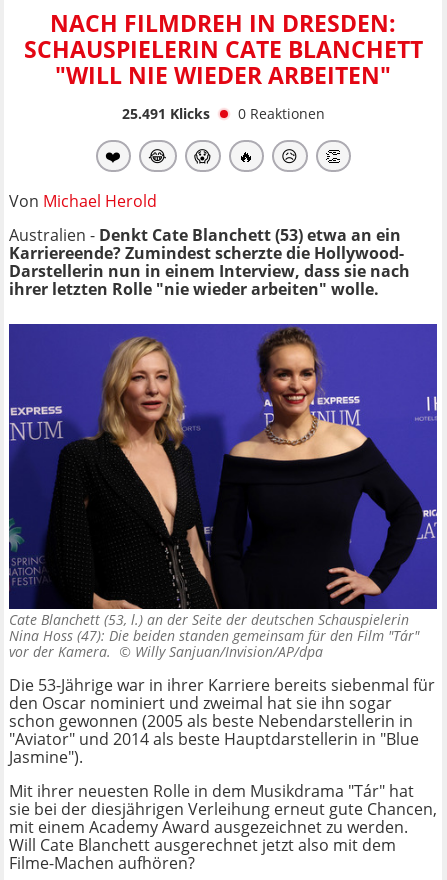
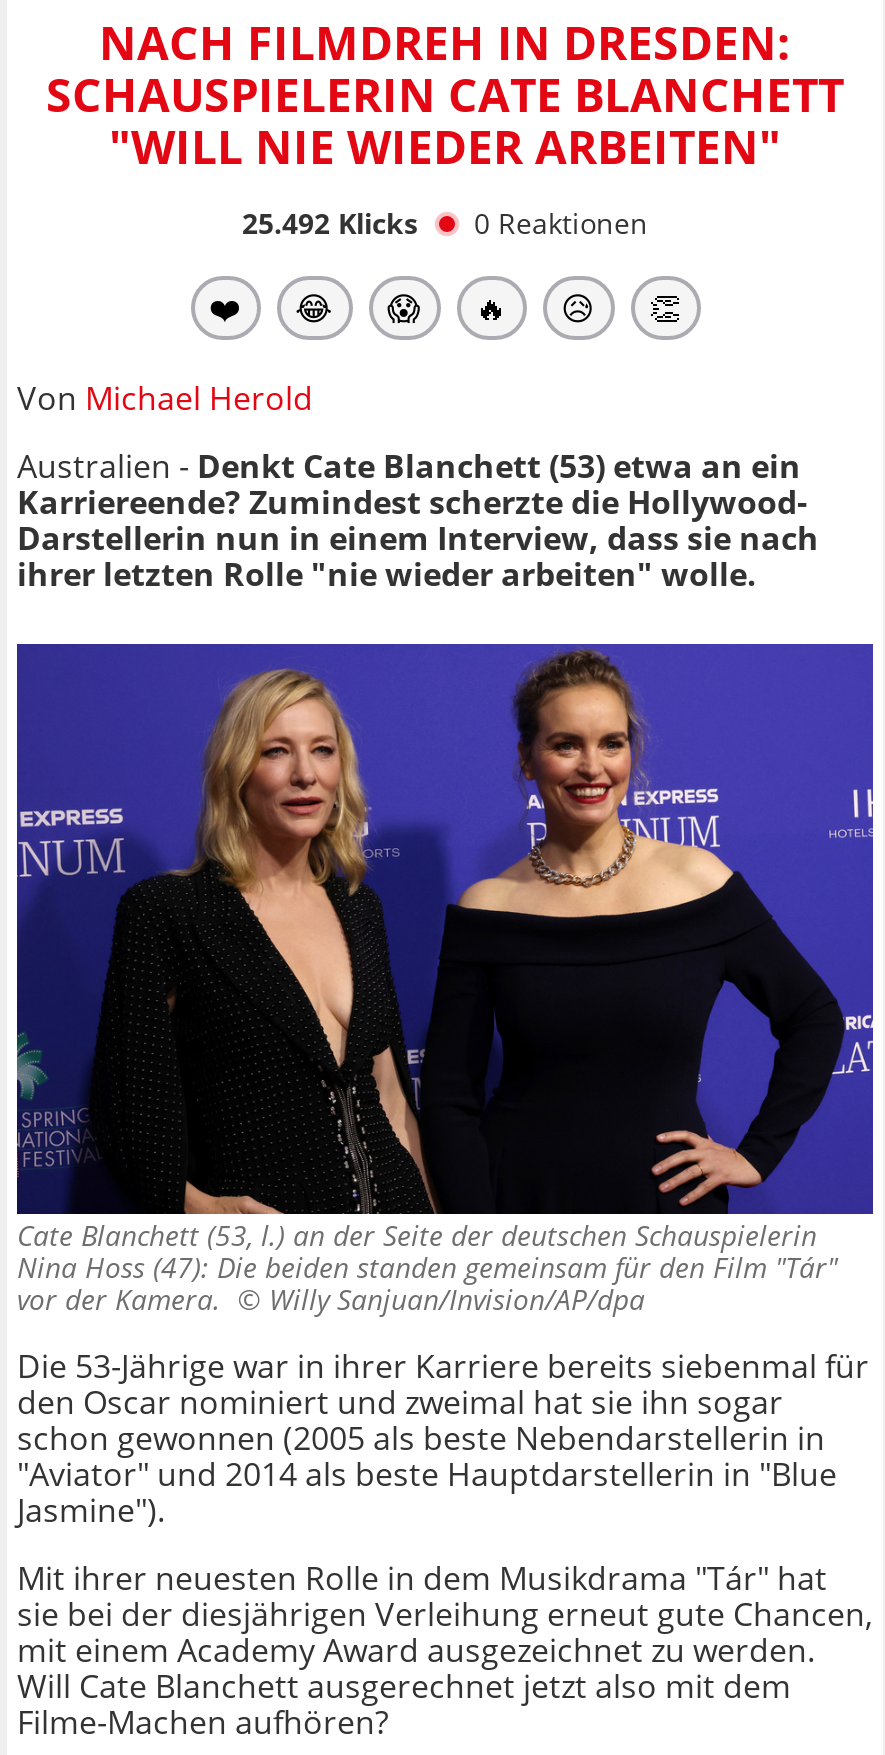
- 25.491 Klicks 0 Reaktionen
+ 25.492 Klicks 0 Reaktionen
